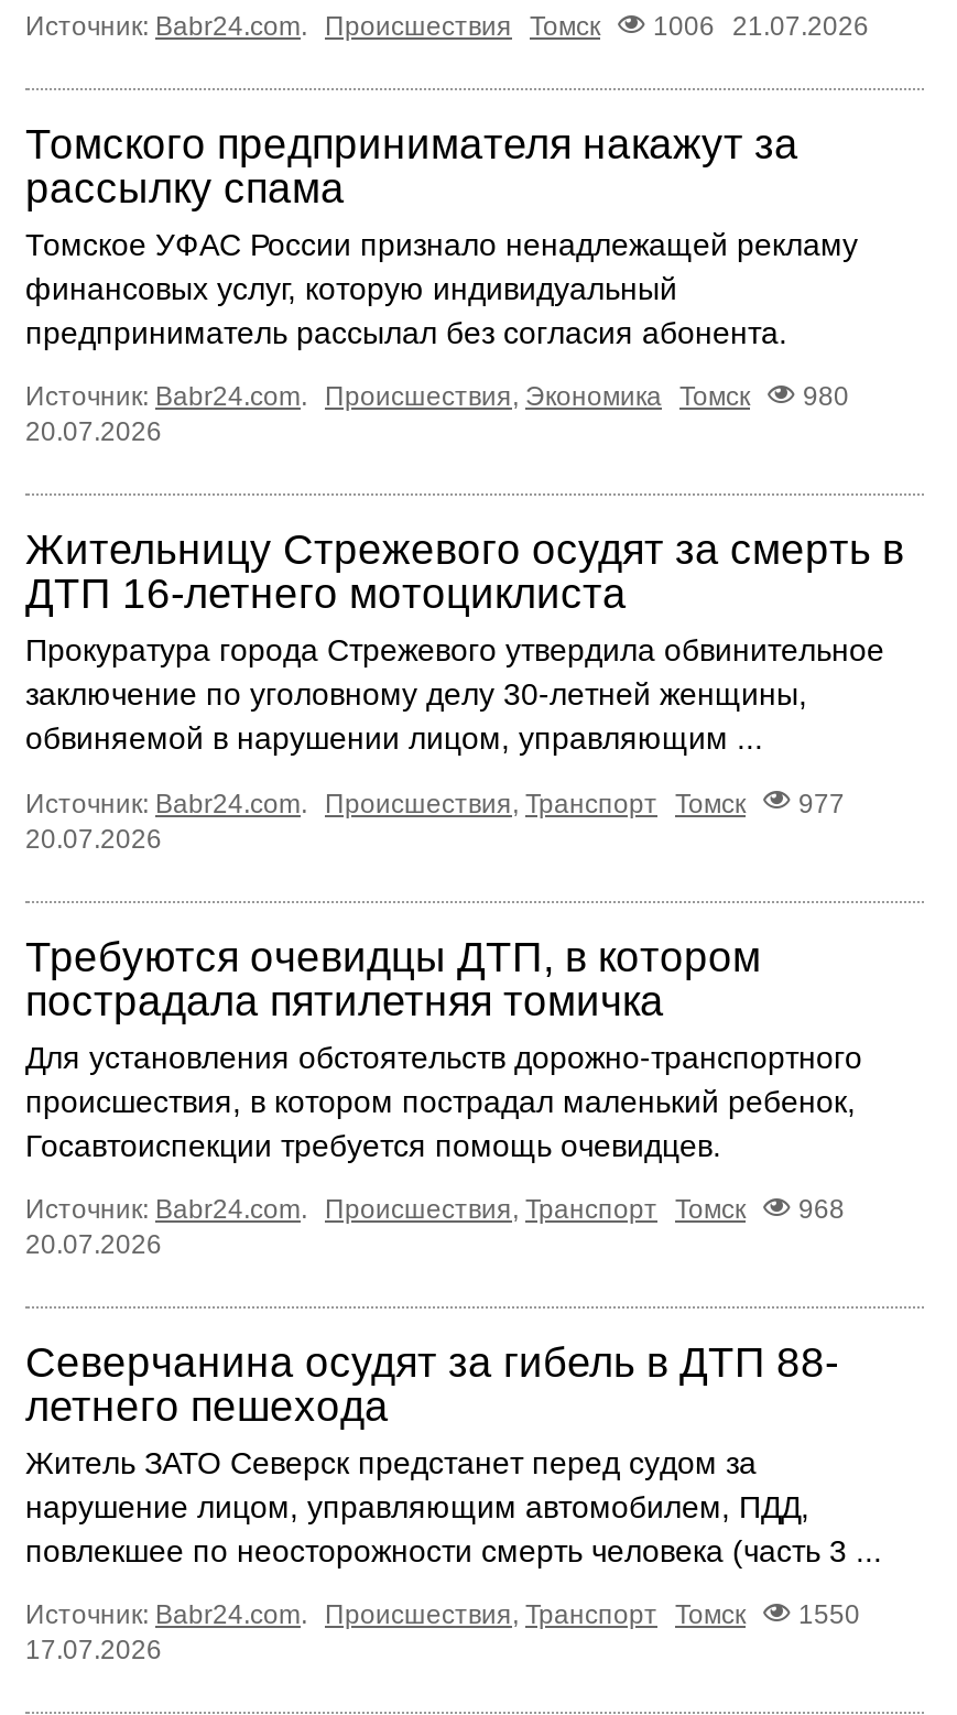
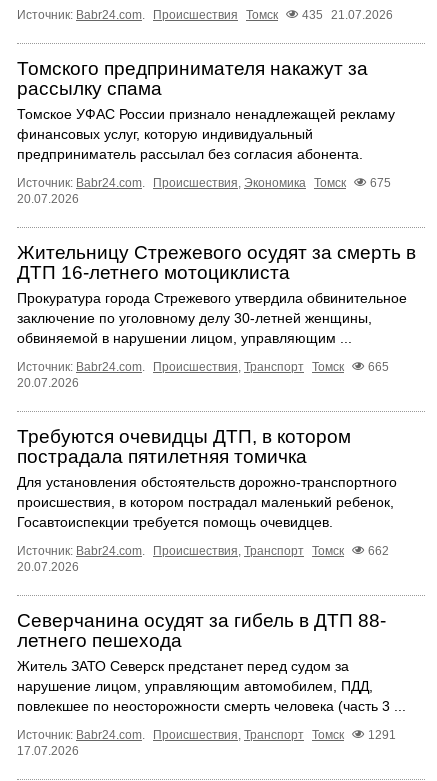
- Источник: Babr24.com. Происшествия Томск 1006 21.07.2026
+ Источник: Babr24.com. Происшествия Томск 435 21.07.2026

- Источник: Babr24.com. Происшествия, Экономика Томск 980
+ Источник: Babr24.com. Происшествия, Экономика Томск 675

- Источник: Babr24.com. Происшествия, Транспорт Томск 977
+ Источник: Babr24.com. Происшествия, Транспорт Томск 665

- Источник: Babr24.com. Происшествия, Транспорт Томск 968
+ Источник: Babr24.com. Происшествия, Транспорт Томск 662

- Источник: Babr24.com. Происшествия, Транспорт Томск 1550
+ Источник: Babr24.com. Происшествия, Транспорт Томск 1291
